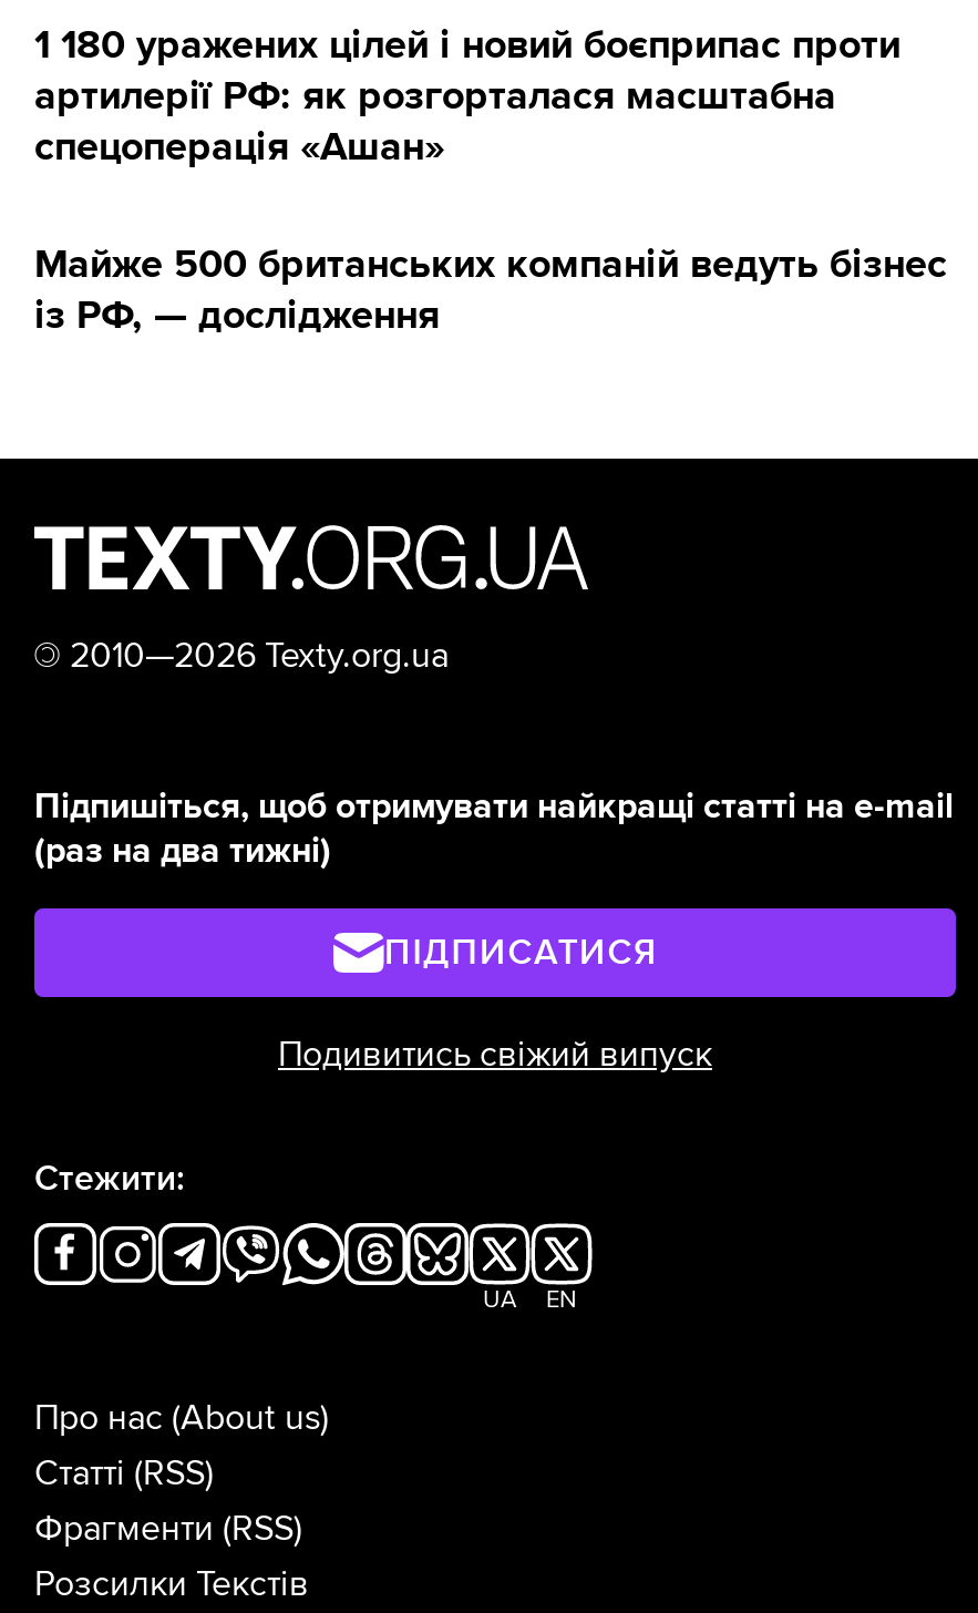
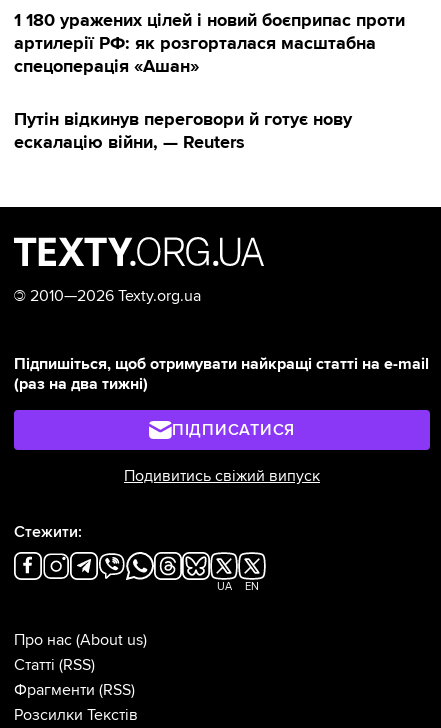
- Майже 500 британських компаній ведуть бізнес
- із РФ, — дослідження
+ Путін відкинув переговори й готує нову
+ ескалацію війни, — Reuters
